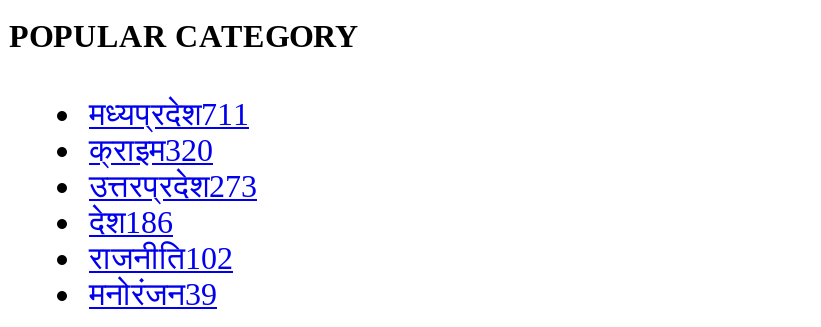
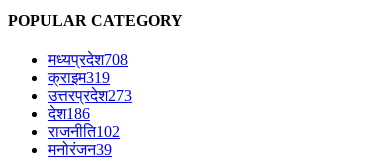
- मध्यप्रदेश711
+ मध्यप्रदेश708

- क्राइम320
+ क्राइम319
